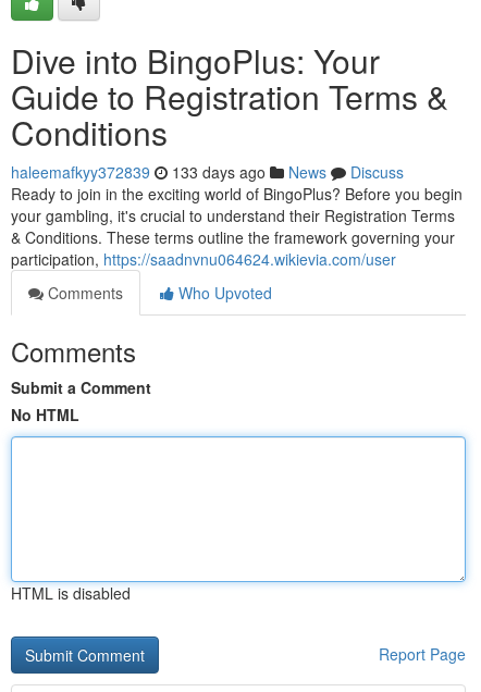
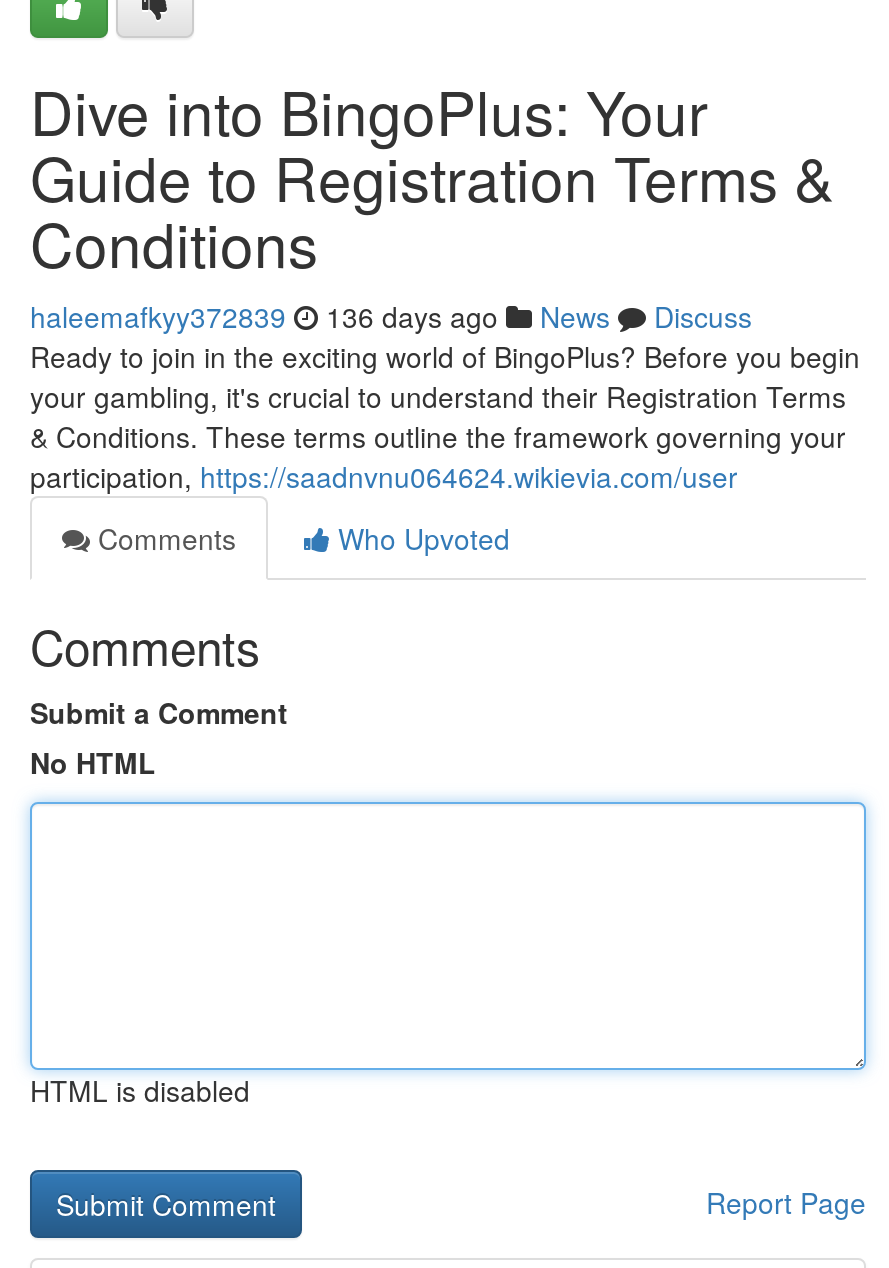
- haleemafkyy372839 133 days ago News Discuss
+ haleemafkyy372839 136 days ago News Discuss
